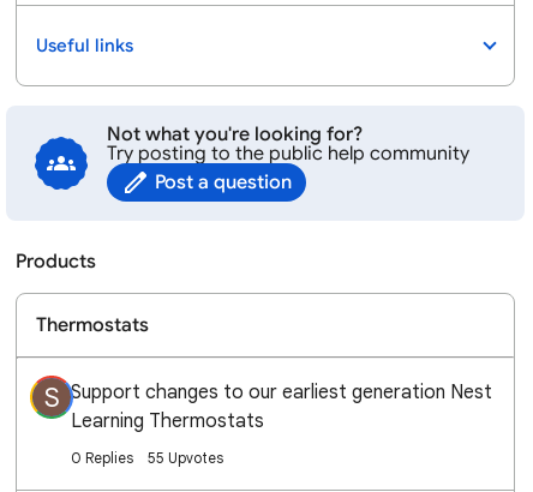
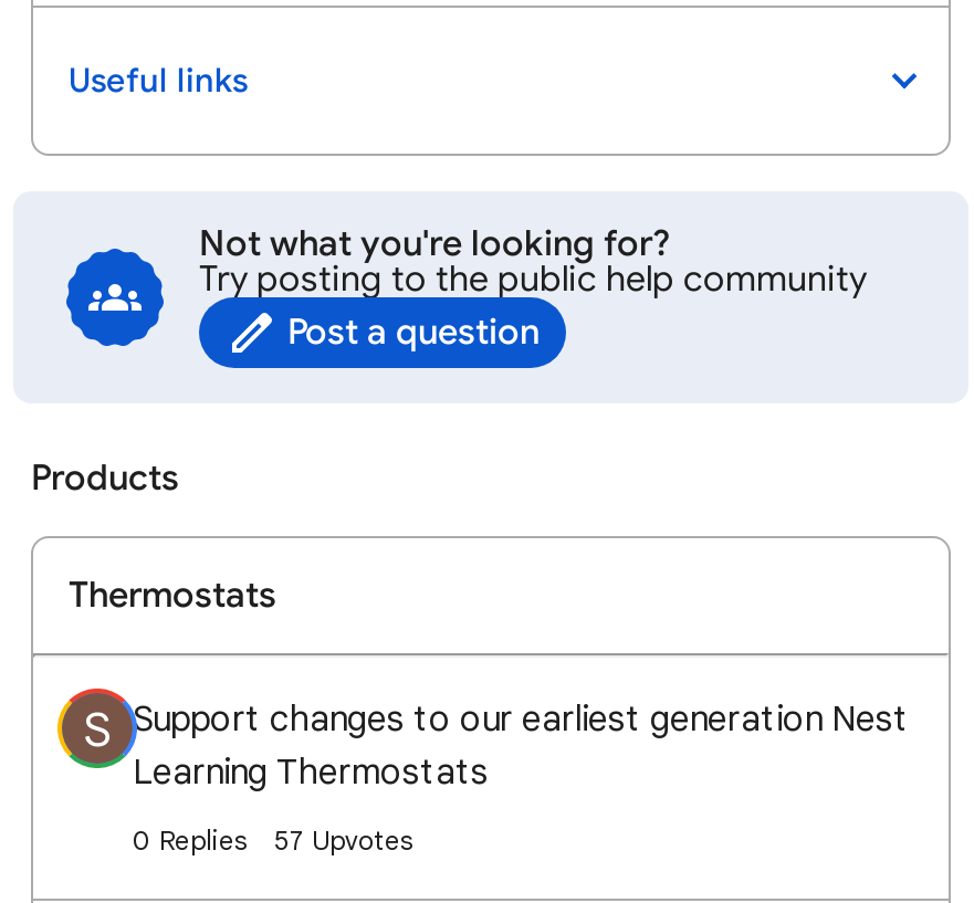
- 55 Upvotes
+ 57 Upvotes
